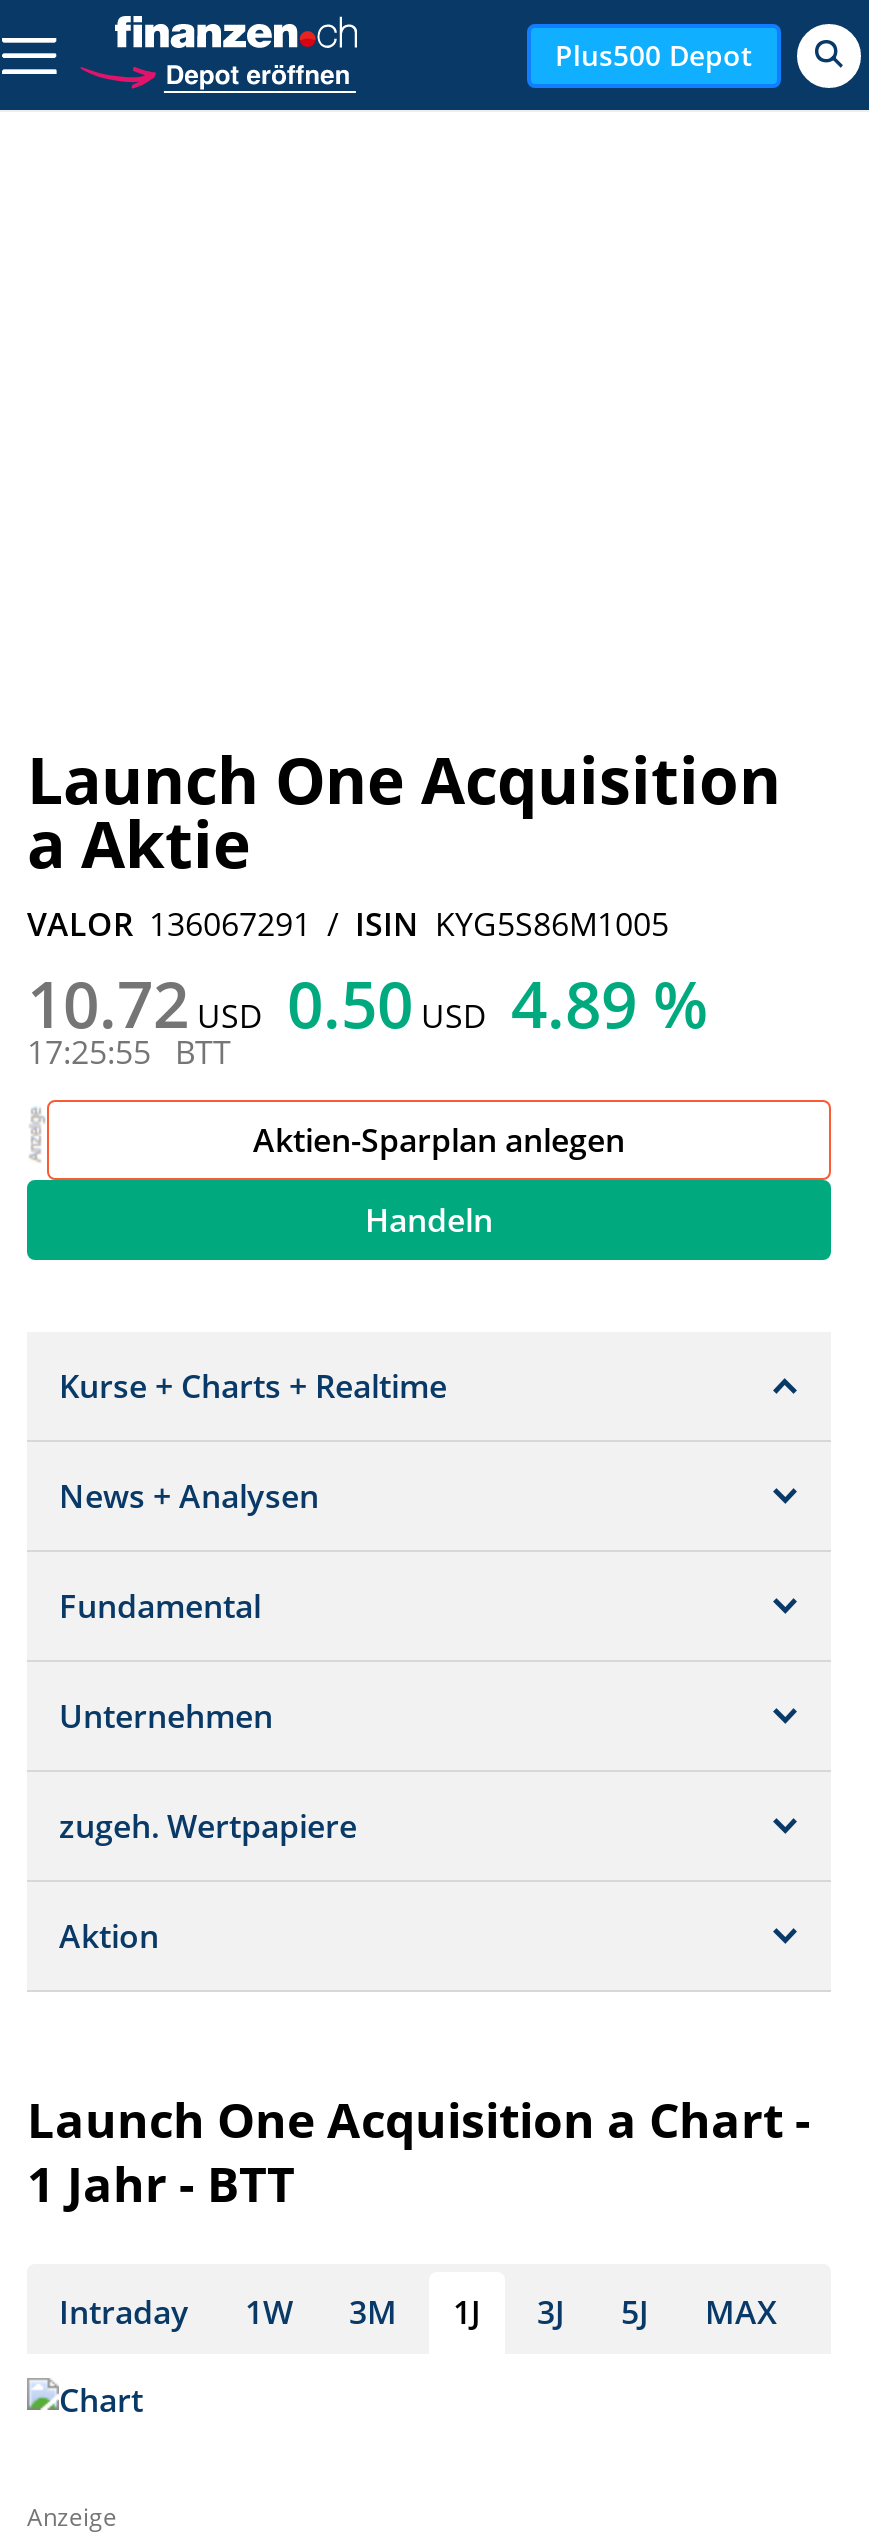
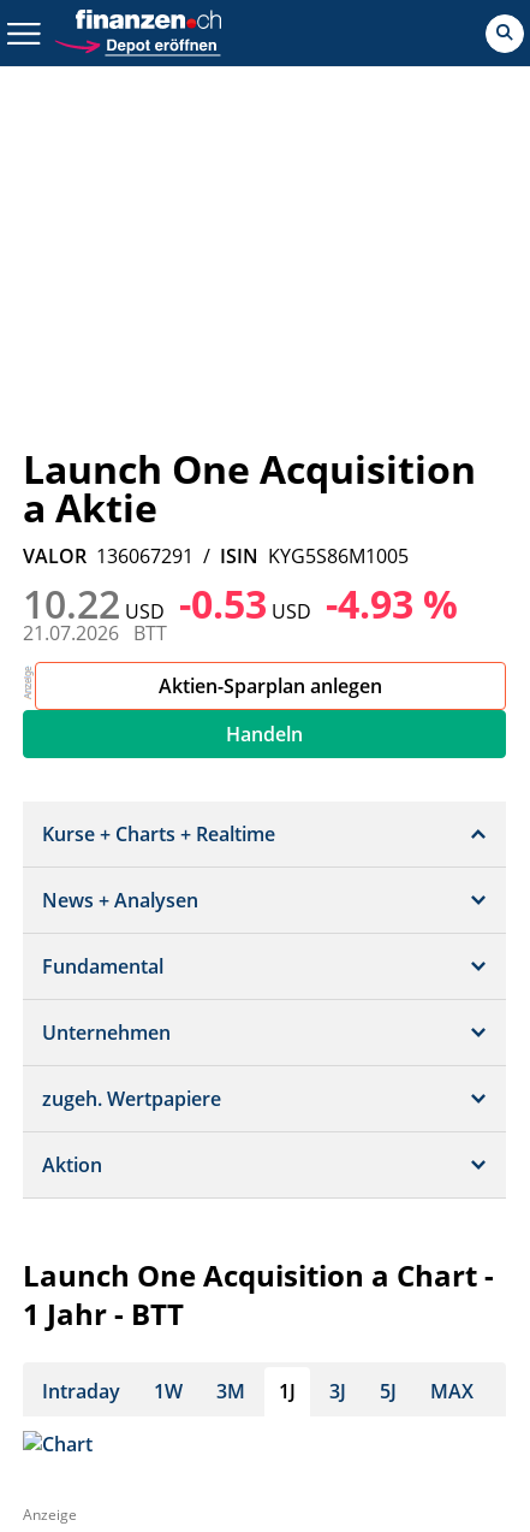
- Plus500 Depot

- 10.72 USD 0.50 USD 4.89 %
+ 10.22 USD -0.53 USD -4.93 %

- 17:25:55 BTT
+ 21.07.2026 BTT
